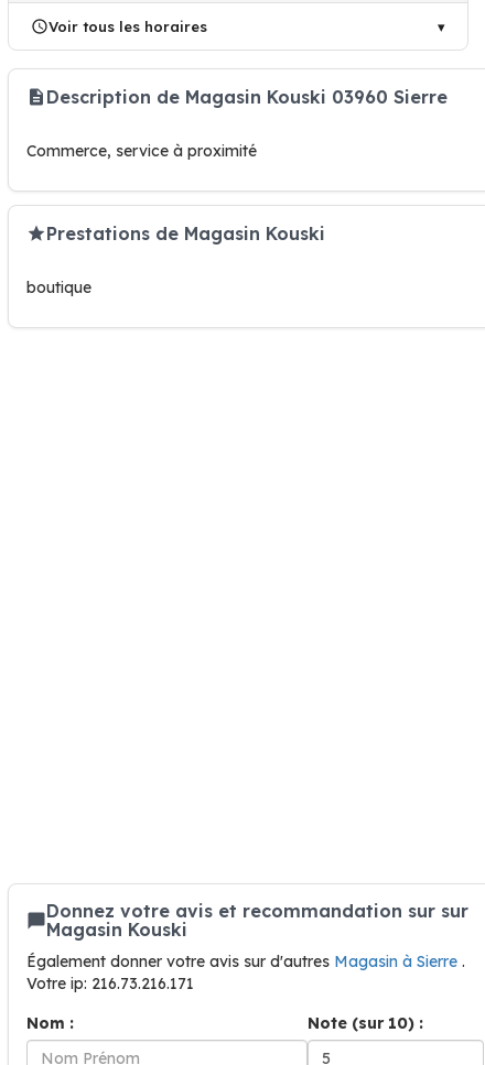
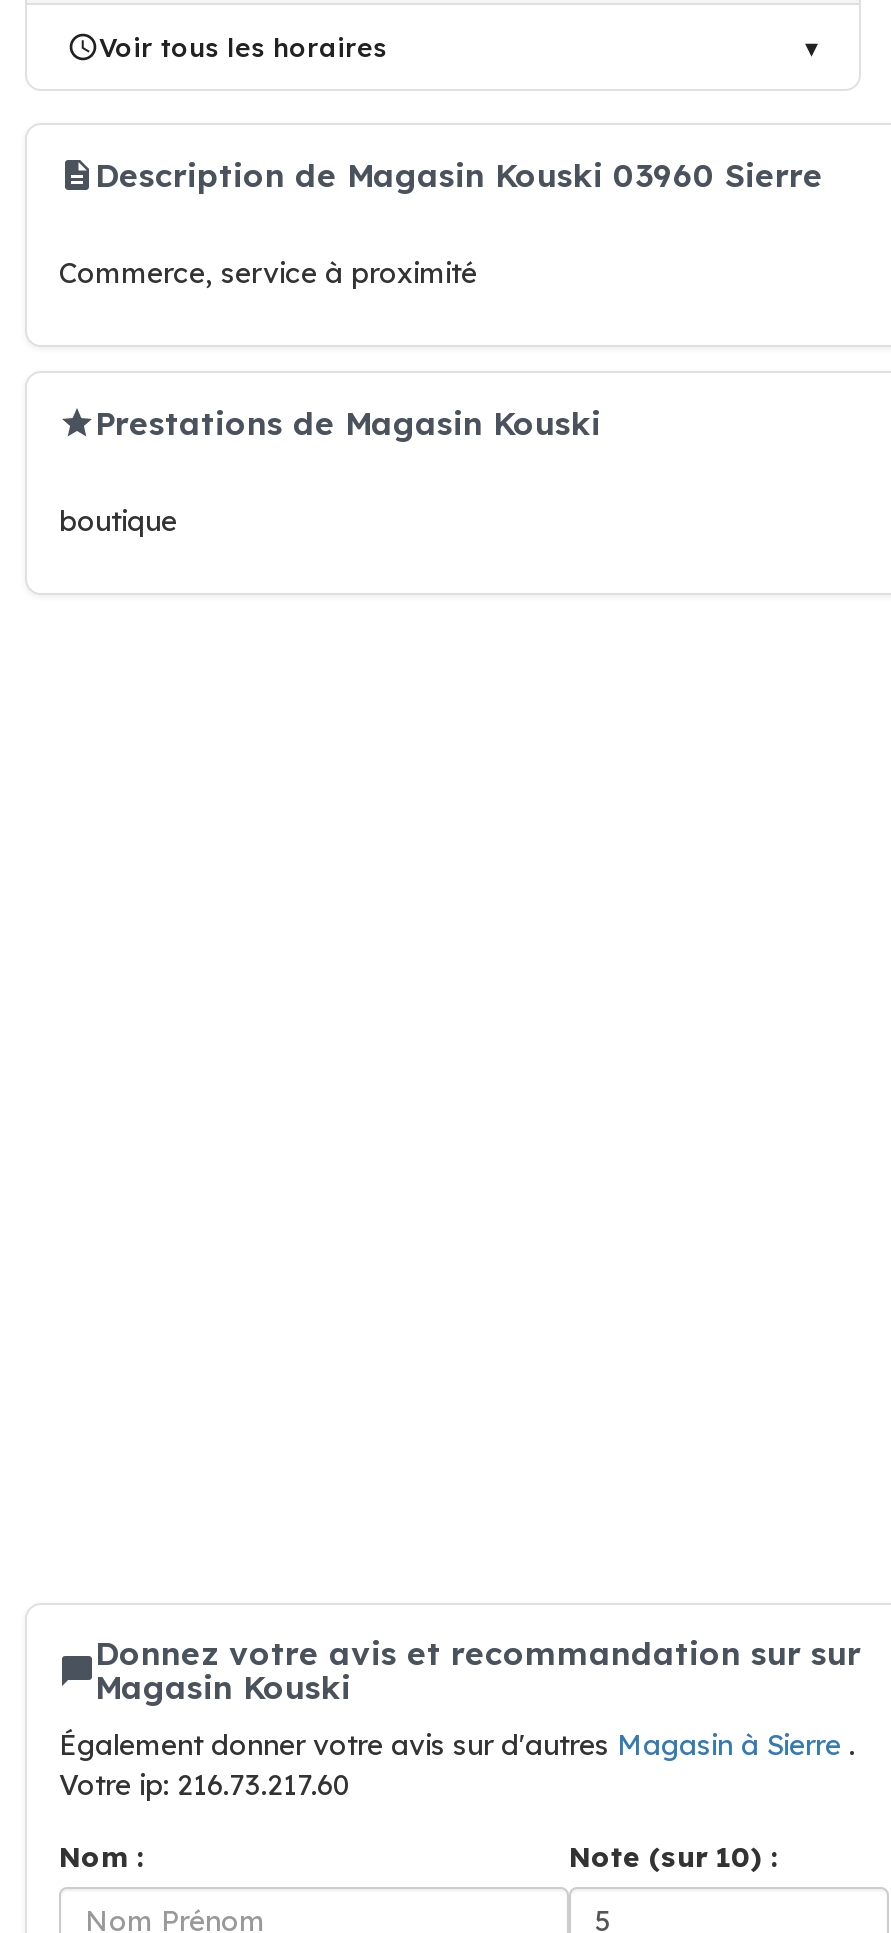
- Votre ip: 216.73.216.171
+ Votre ip: 216.73.217.60
